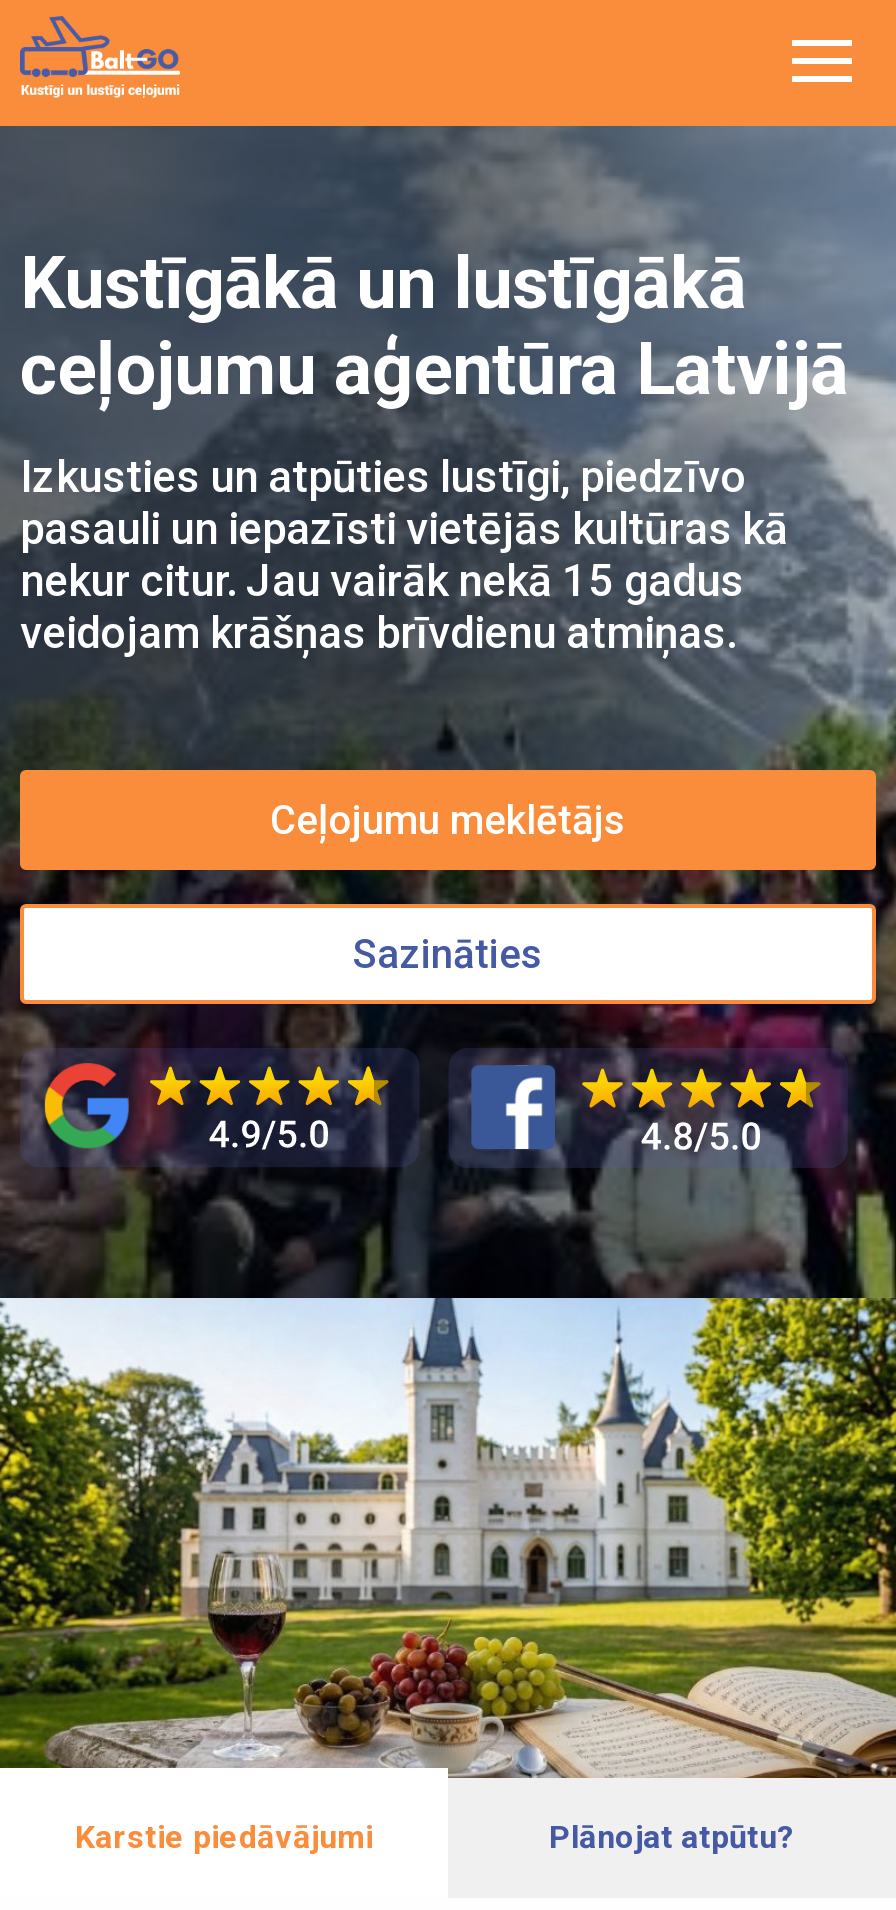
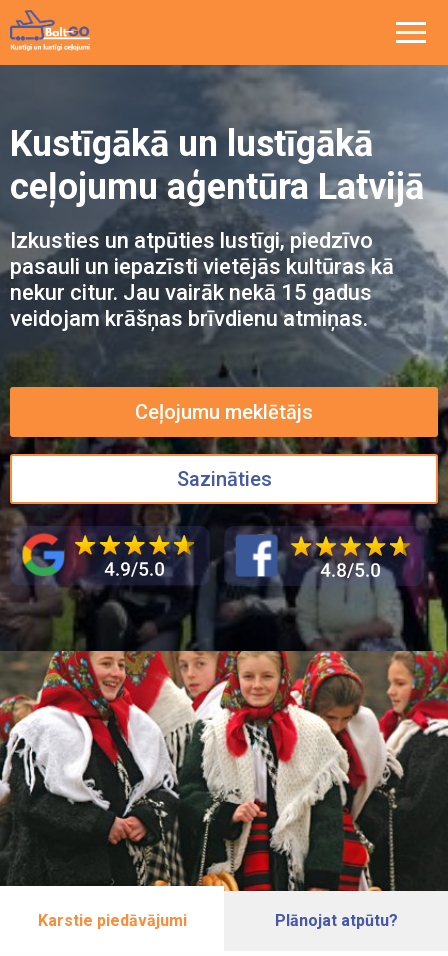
- [image]
+ [image]
